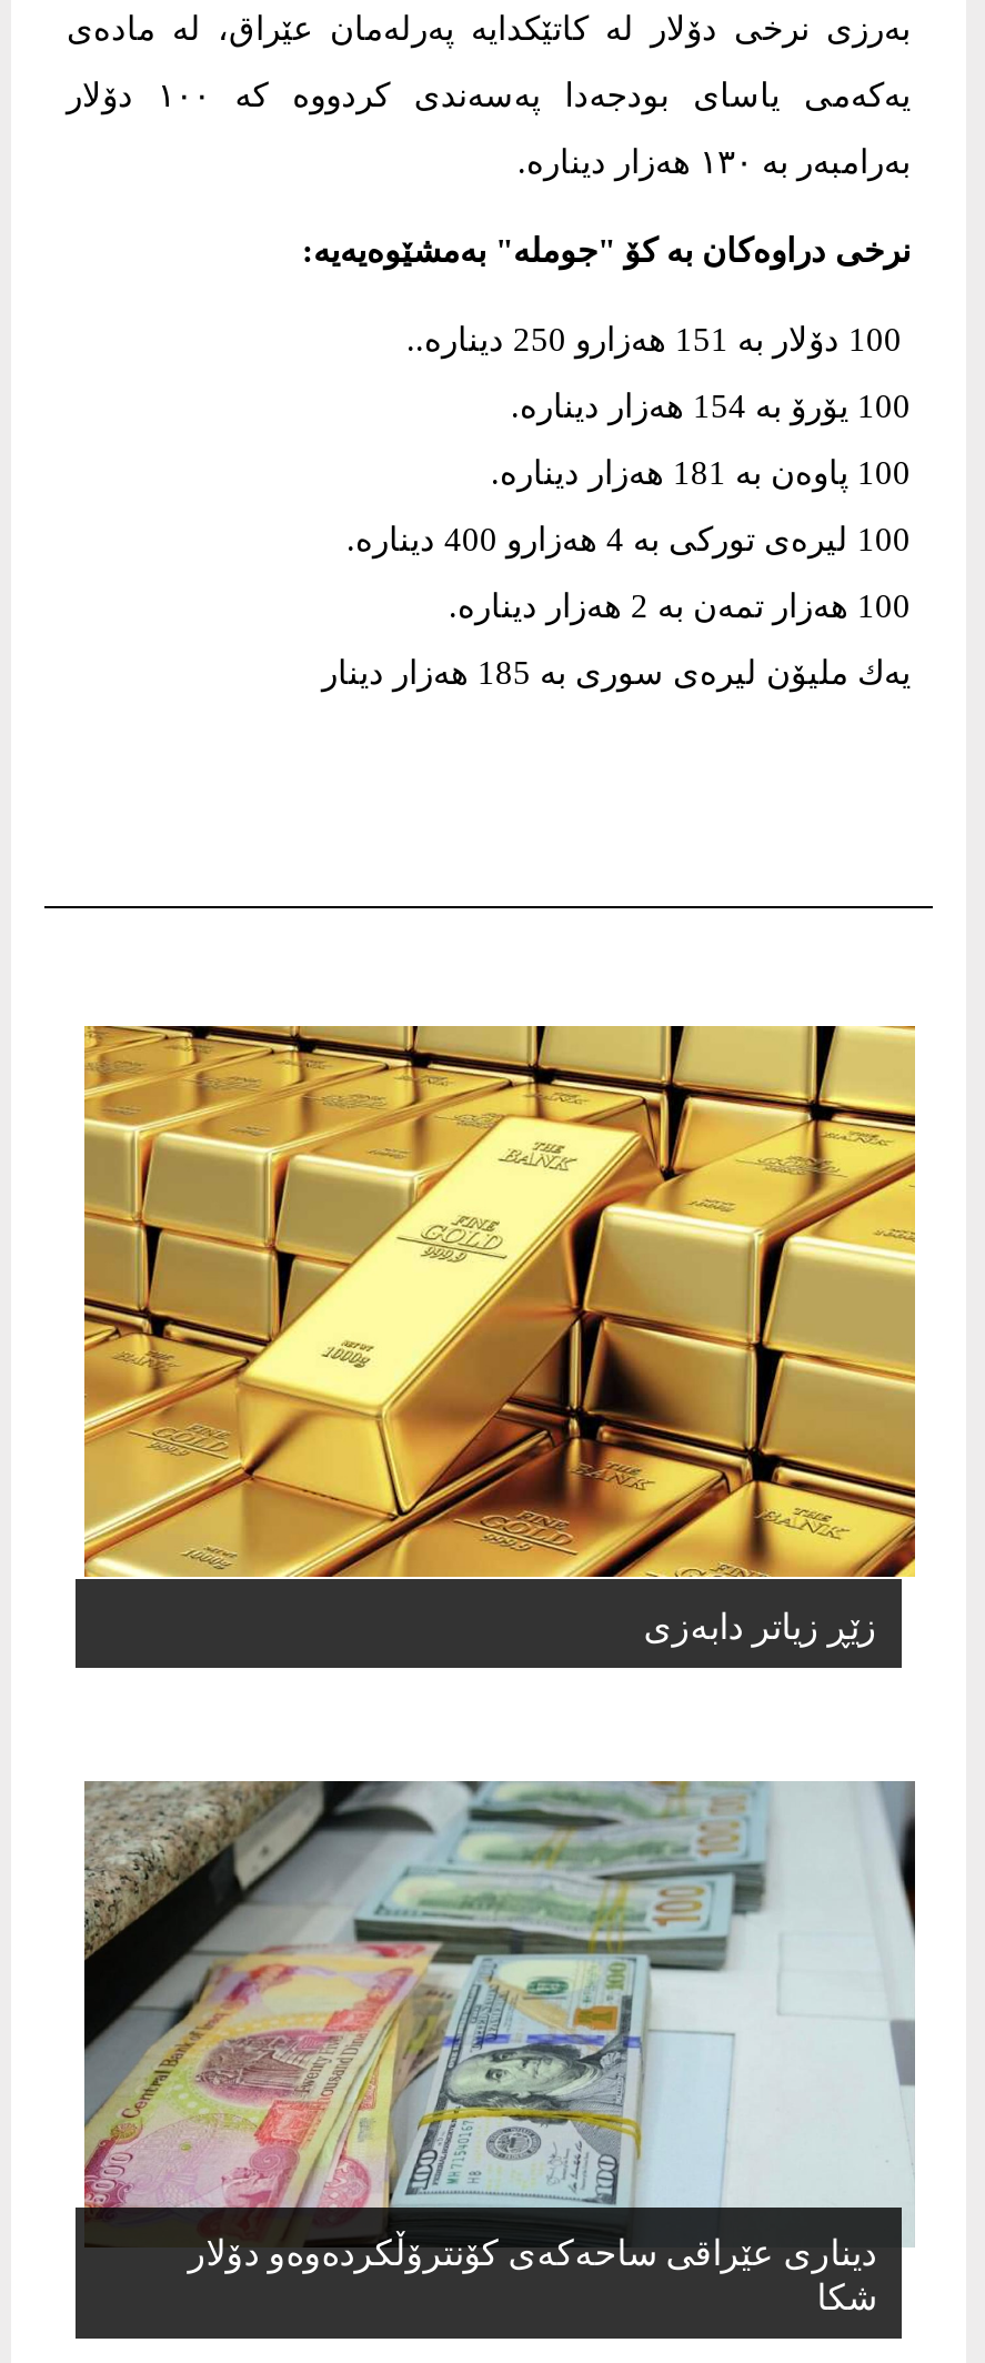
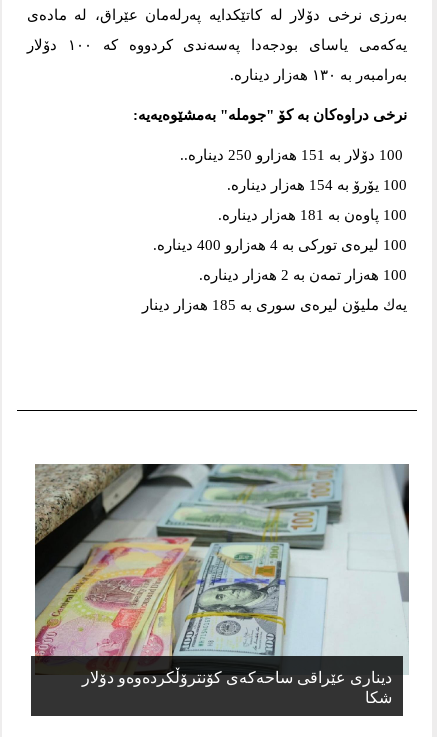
- [image]
- زێڕ زیاتر دابەزی
